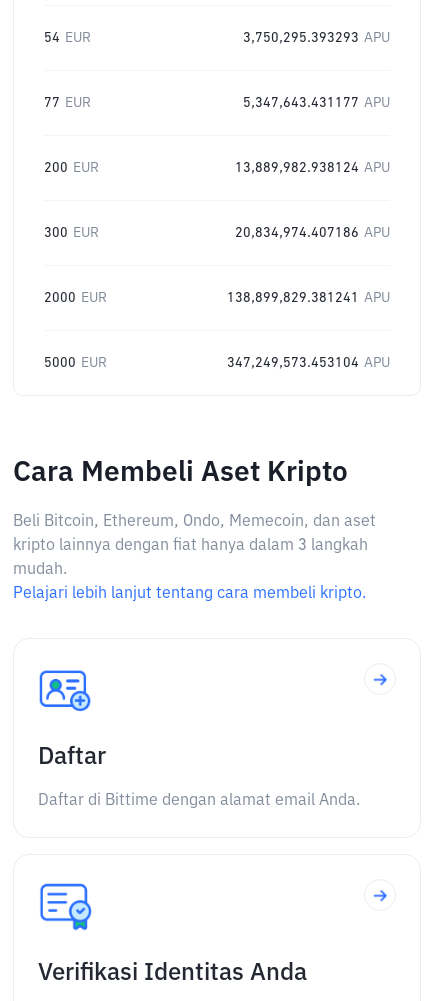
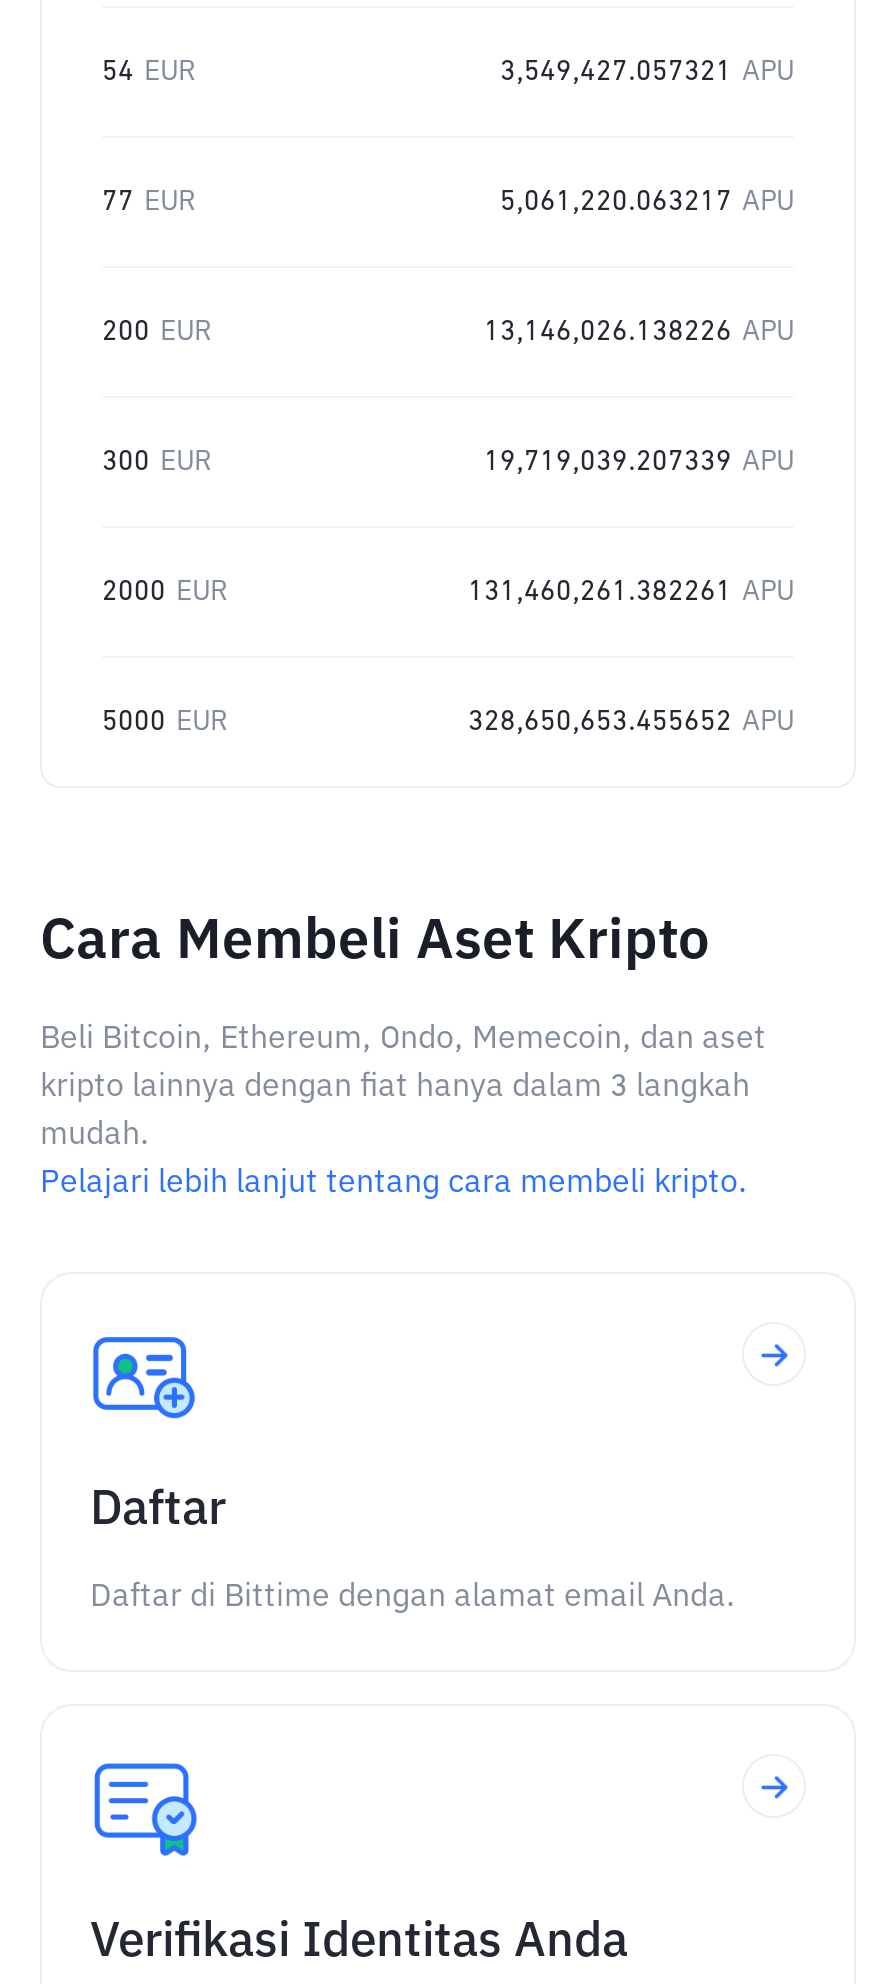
- 3,750,295.393293 APU
+ 3,549,427.057321 APU

- 5,347,643.431177 APU
+ 5,061,220.063217 APU

- 13,889,982.938124 APU
+ 13,146,026.138226 APU

- 20,834,974.407186 APU
+ 19,719,039.207339 APU

- 138,899,829.381241 APU
+ 131,460,261.382261 APU

- 347,249,573.453104 APU
+ 328,650,653.455652 APU
